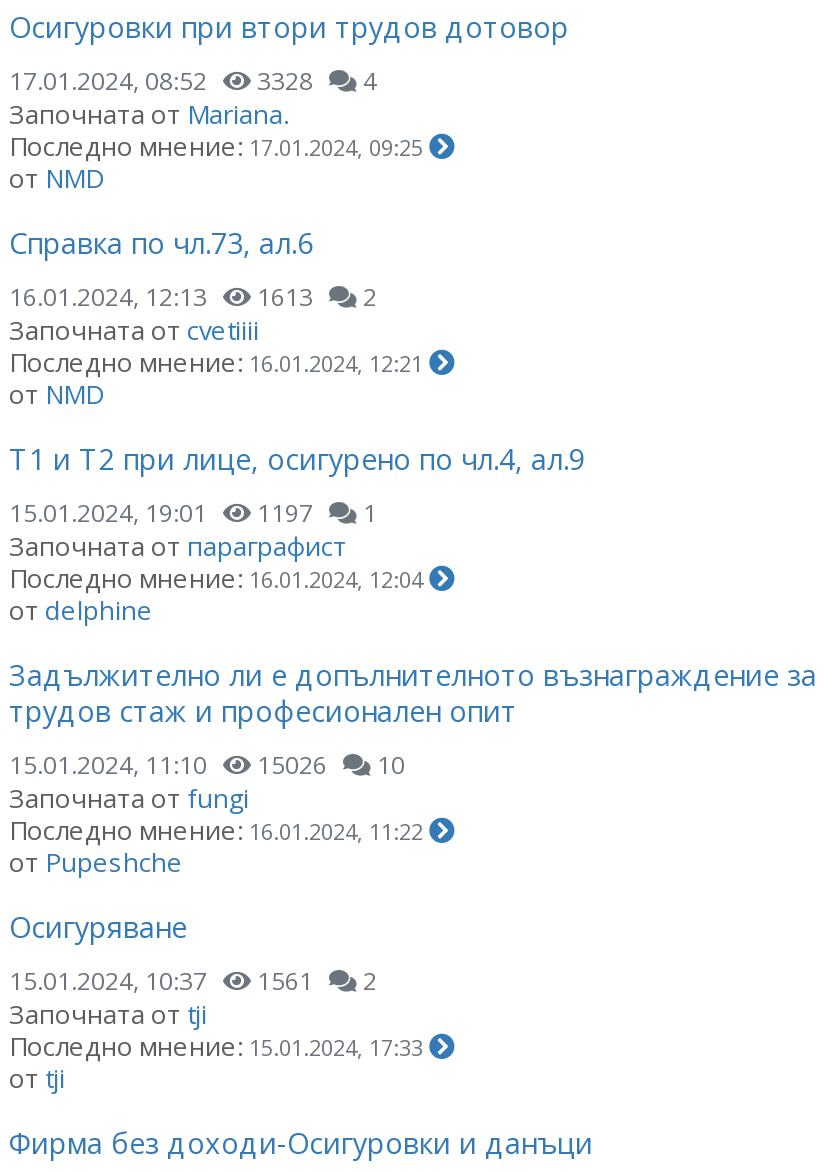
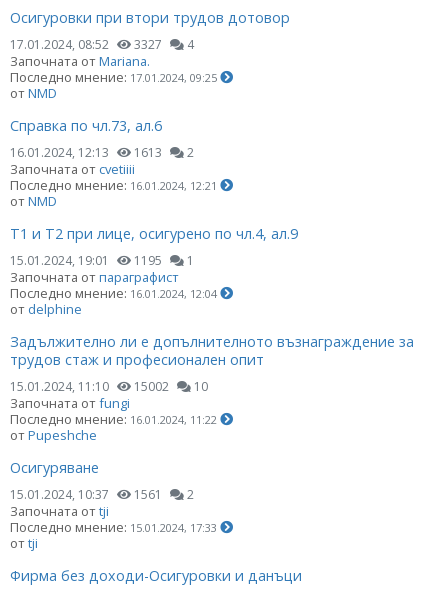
- 17.01.2024, 08:52 3328 4
+ 17.01.2024, 08:52 3327 4

- 15.01.2024, 19:01 1197 1
+ 15.01.2024, 19:01 1195 1

- 15.01.2024, 11:10 15026 10
+ 15.01.2024, 11:10 15002 10
